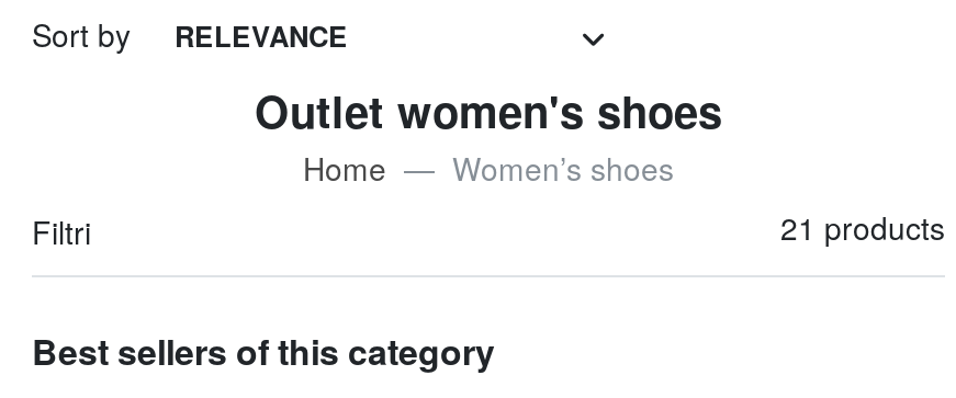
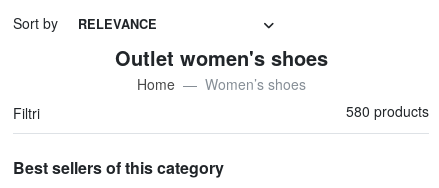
- 21 products
+ 580 products
